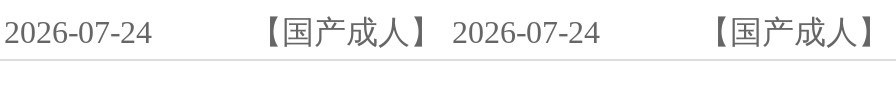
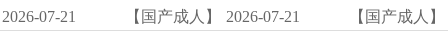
- 2026-07-24
+ 2026-07-21

- 【国产成人】 2026-07-24
+ 【国产成人】 2026-07-21
